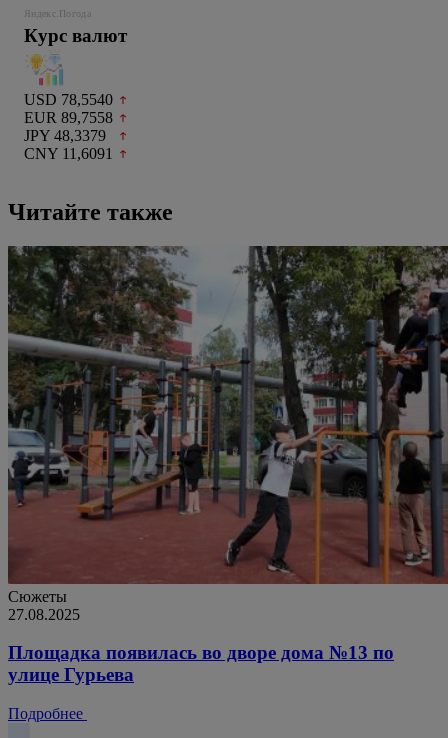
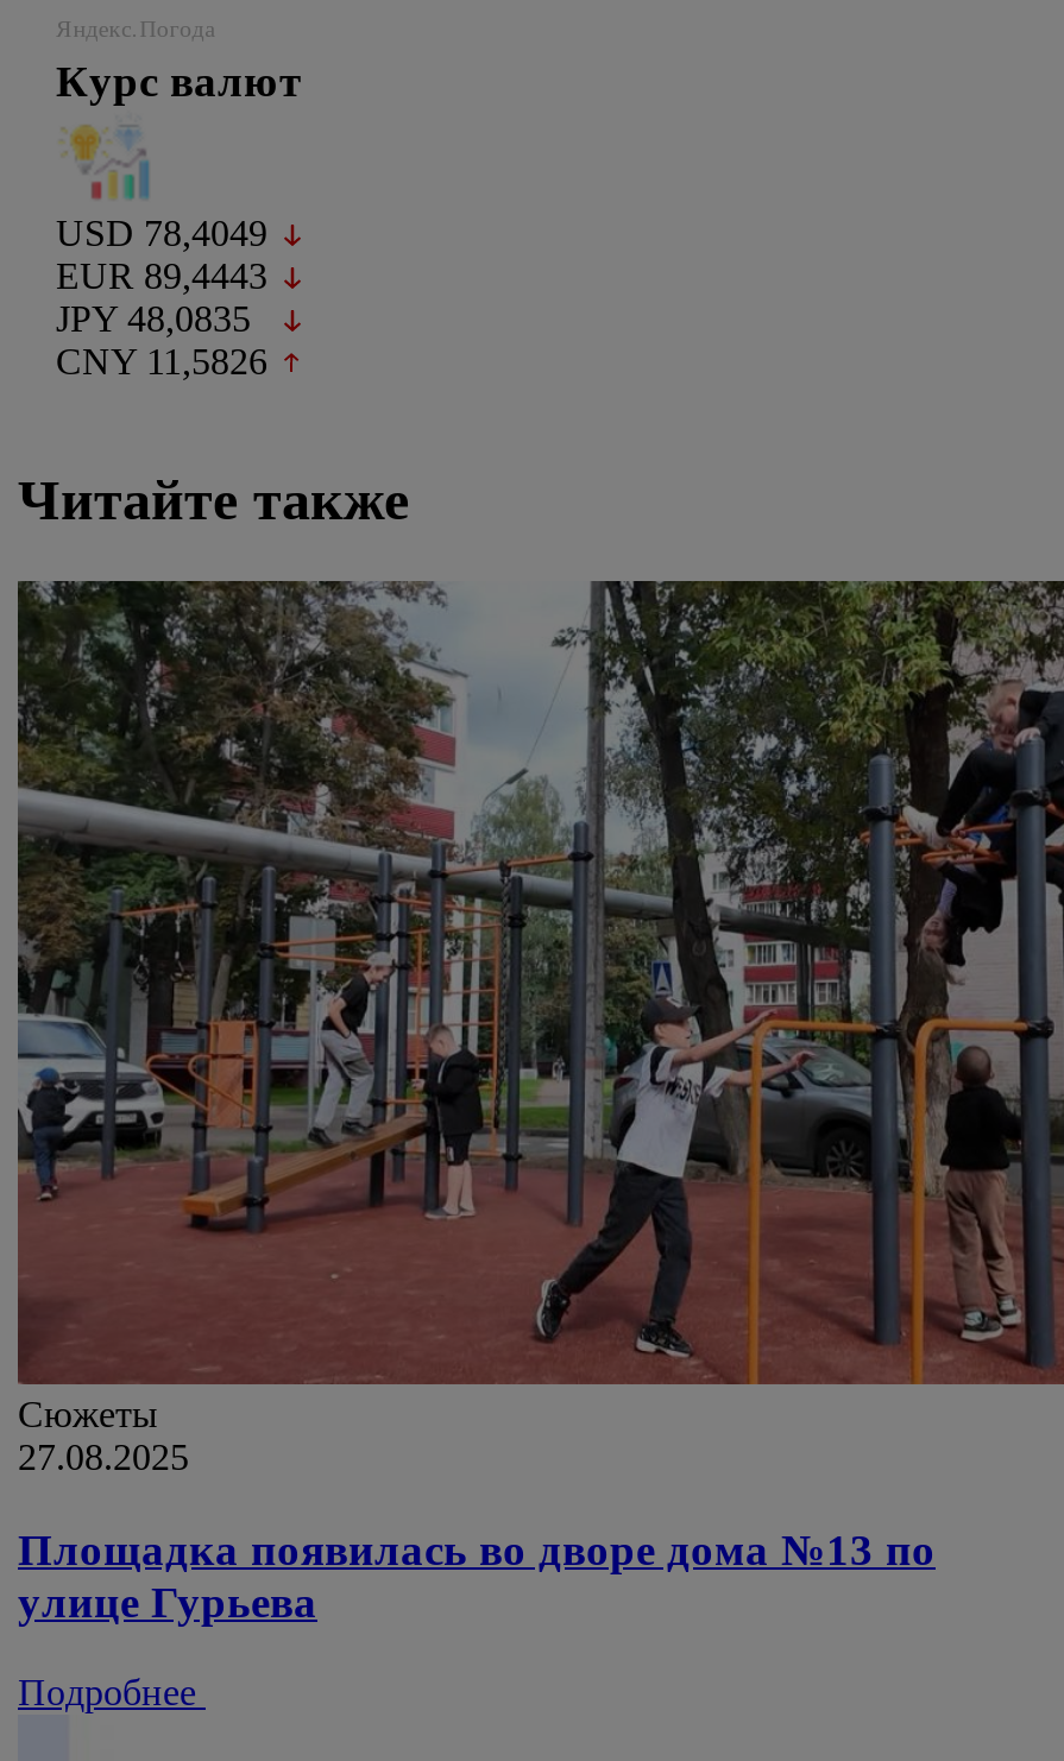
- USD 78,5540
+ USD 78,4049

- EUR 89,7558
+ EUR 89,4443

- JPY 48,3379
+ JPY 48,0835

- CNY 11,6091
+ CNY 11,5826
